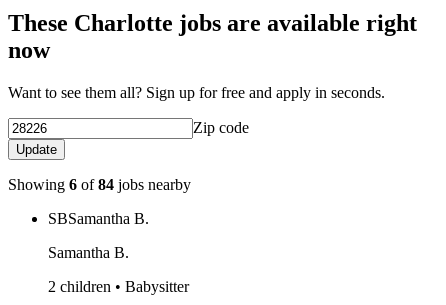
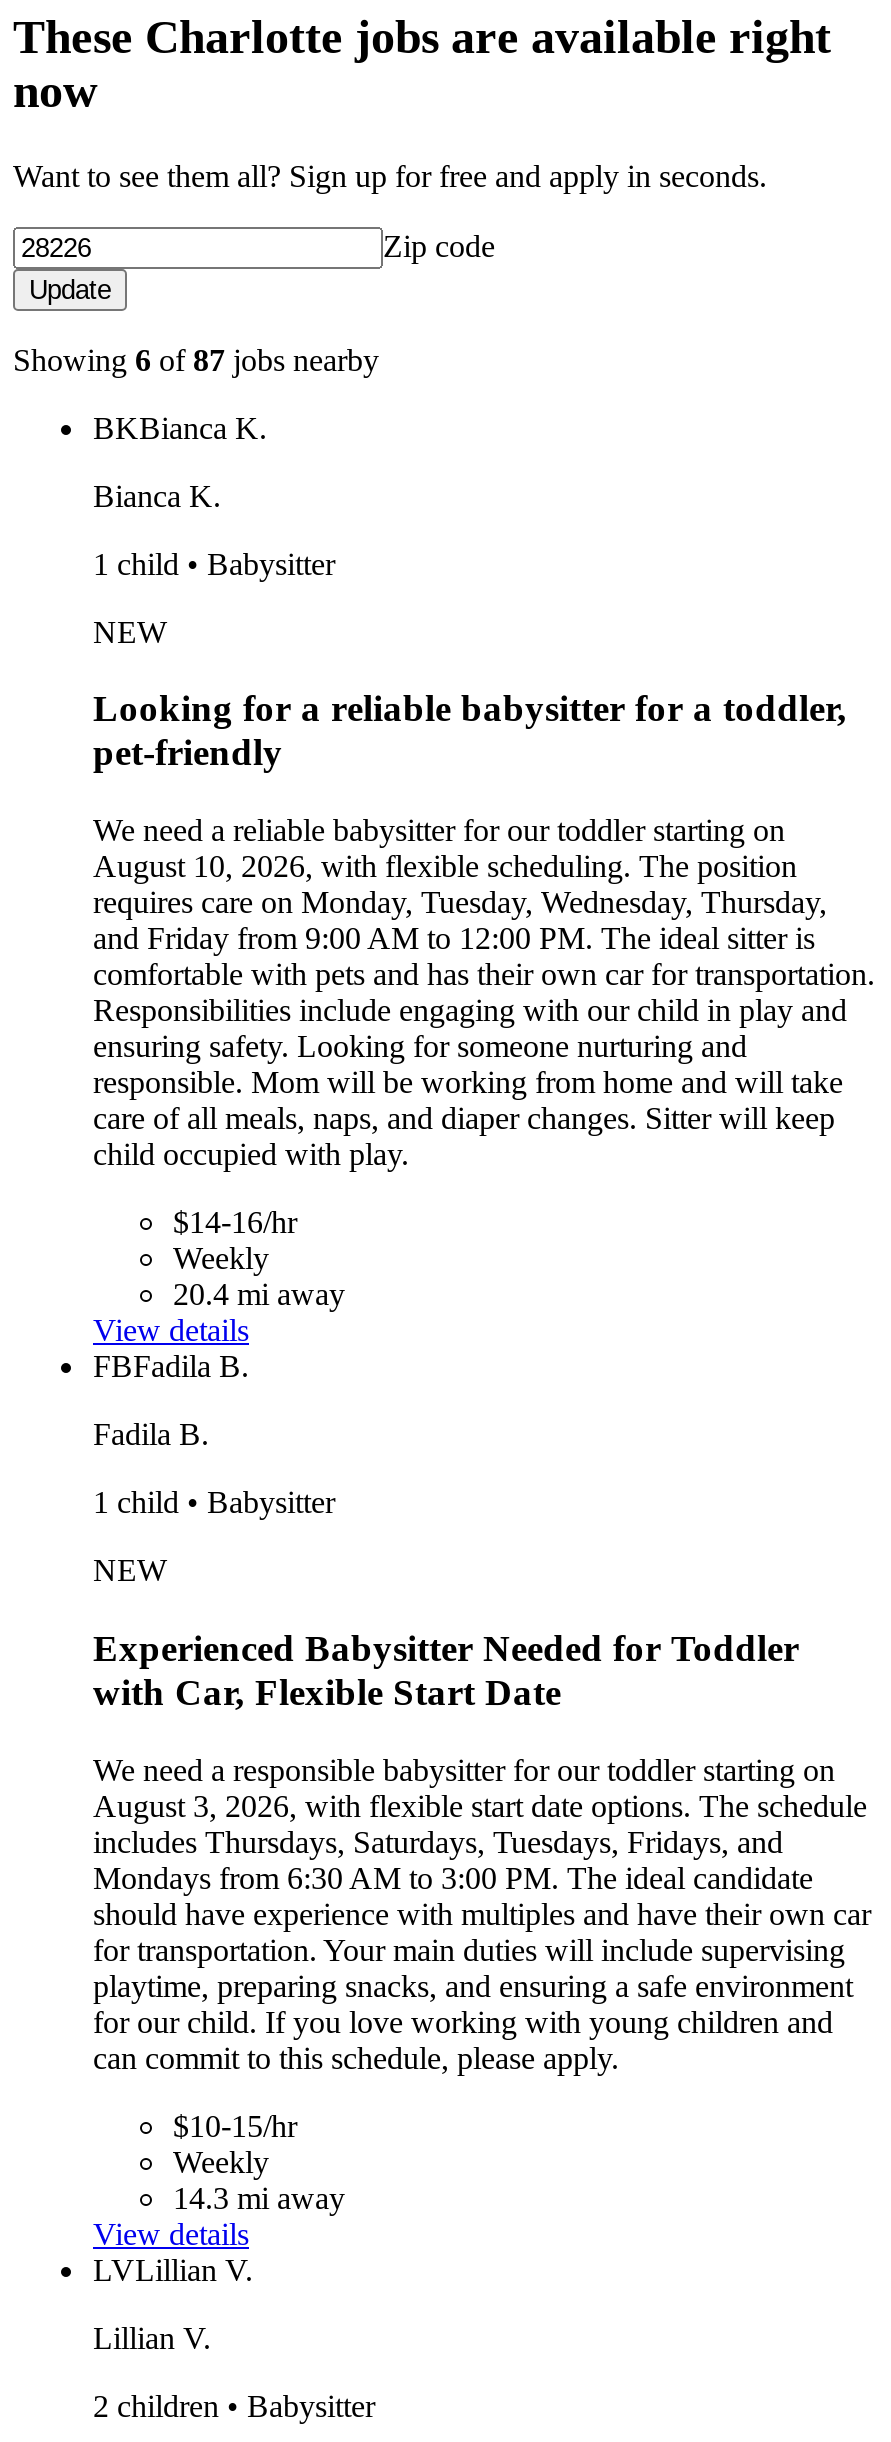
- Showing 6 of 84 jobs nearby
- SBSamantha B.
- Samantha B.
+ Showing 6 of 87 jobs nearby
+ BKBianca K.
+ Bianca K.
+ 1 child • Babysitter
+ NEW
+ Looking for a reliable babysitter for a toddler,
+ pet-friendly
+ We need a reliable babysitter for our toddler starting on
+ August 10, 2026, with flexible scheduling. The position
+ requires care on Monday, Tuesday, Wednesday, Thursday,
+ and Friday from 9:00 AM to 12:00 PM. The ideal sitter is
+ comfortable with pets and has their own car for transportation.
+ Responsibilities include engaging with our child in play and
+ ensuring safety. Looking for someone nurturing and
+ responsible. Mom will be working from home and will take
+ care of all meals, naps, and diaper changes. Sitter will keep
+ child occupied with play.
+ $14-16/hr
+ Weekly
+ 20.4 mi away
+ View details
+ FBFadila B.
+ Fadila B.
+ 1 child • Babysitter
+ NEW
+ Experienced Babysitter Needed for Toddler
+ with Car, Flexible Start Date
+ We need a responsible babysitter for our toddler starting on
+ August 3, 2026, with flexible start date options. The schedule
+ includes Thursdays, Saturdays, Tuesdays, Fridays, and
+ Mondays from 6:30 AM to 3:00 PM. The ideal candidate
+ should have experience with multiples and have their own car
+ for transportation. Your main duties will include supervising
+ playtime, preparing snacks, and ensuring a safe environment
+ for our child. If you love working with young children and
+ can commit to this schedule, please apply.
+ $10-15/hr
+ Weekly
+ 14.3 mi away
+ View details
+ LVLillian V.
+ Lillian V.
